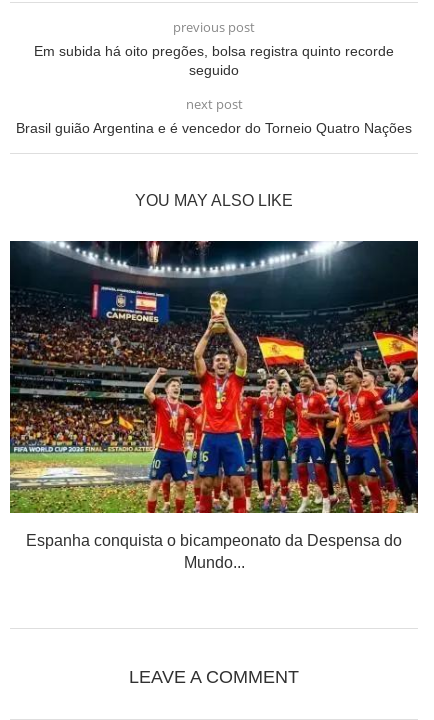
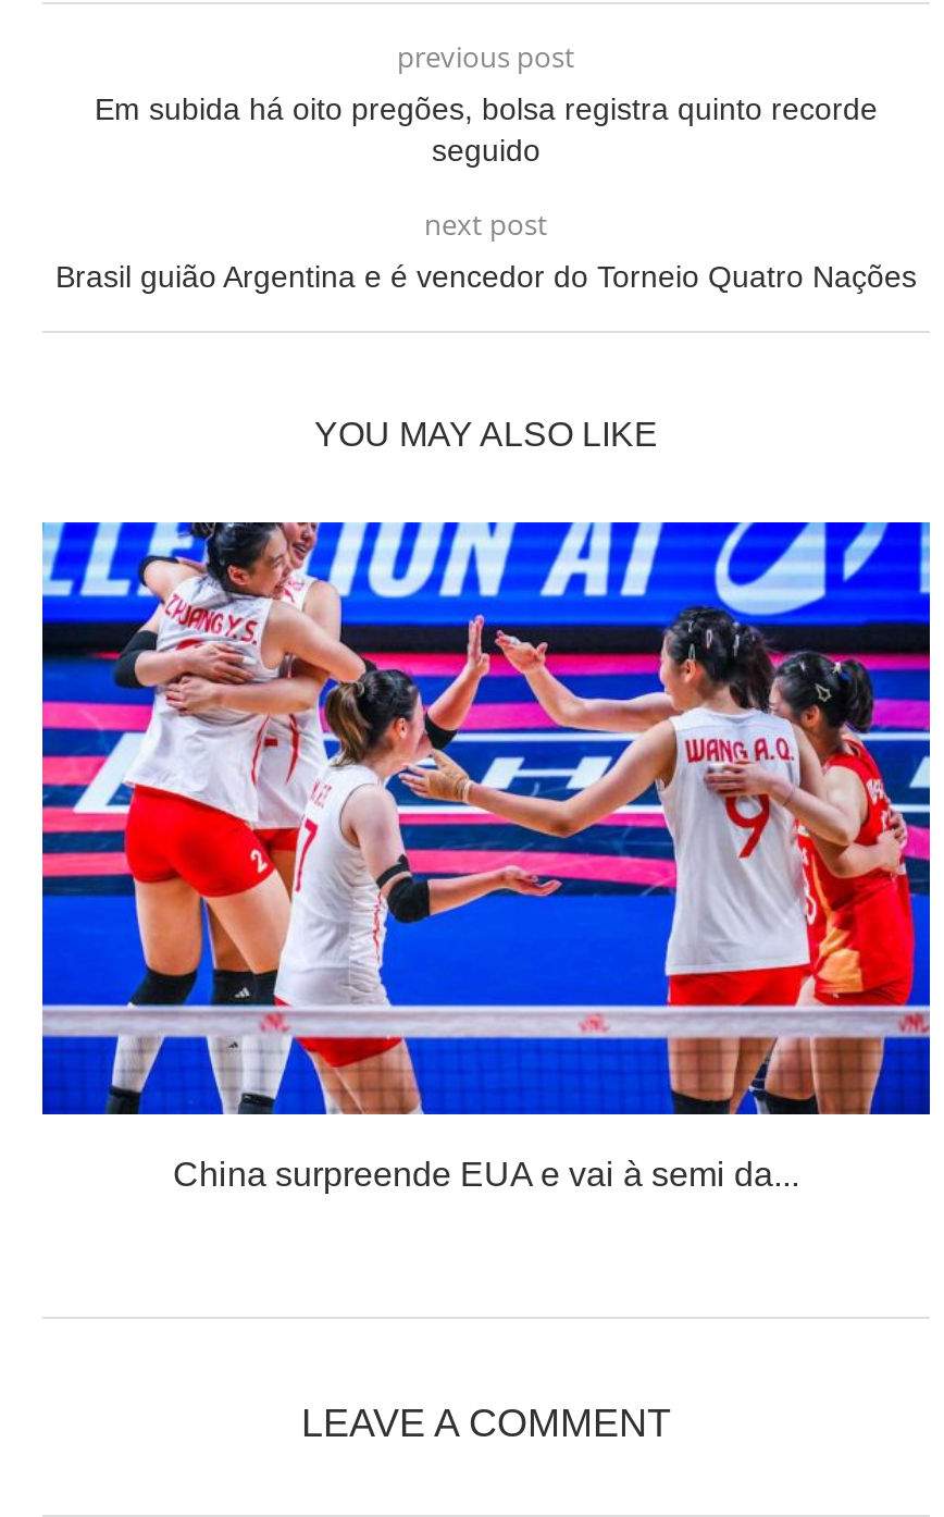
- [image]
- Espanha conquista o bicampeonato da Despensa do
- Mundo...
+ [image]
+ China surpreende EUA e vai à semi da...
